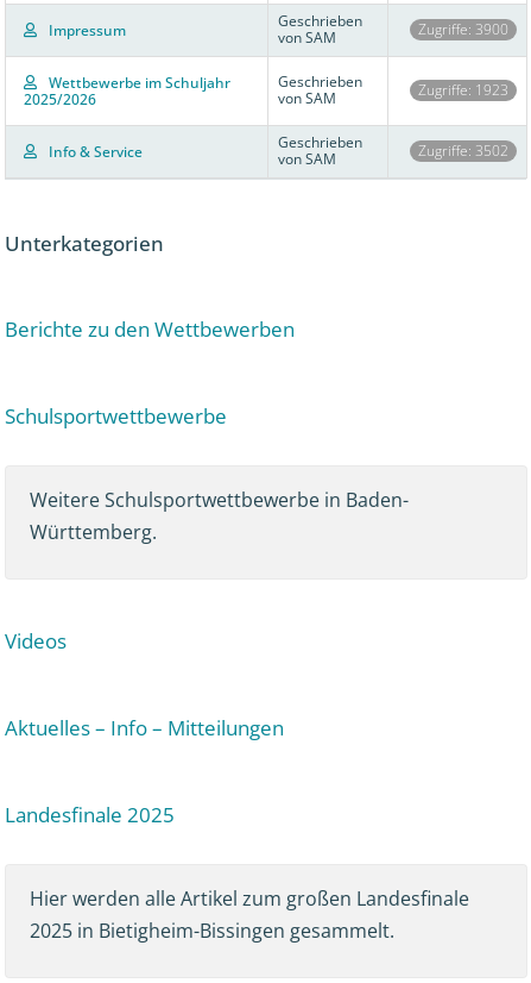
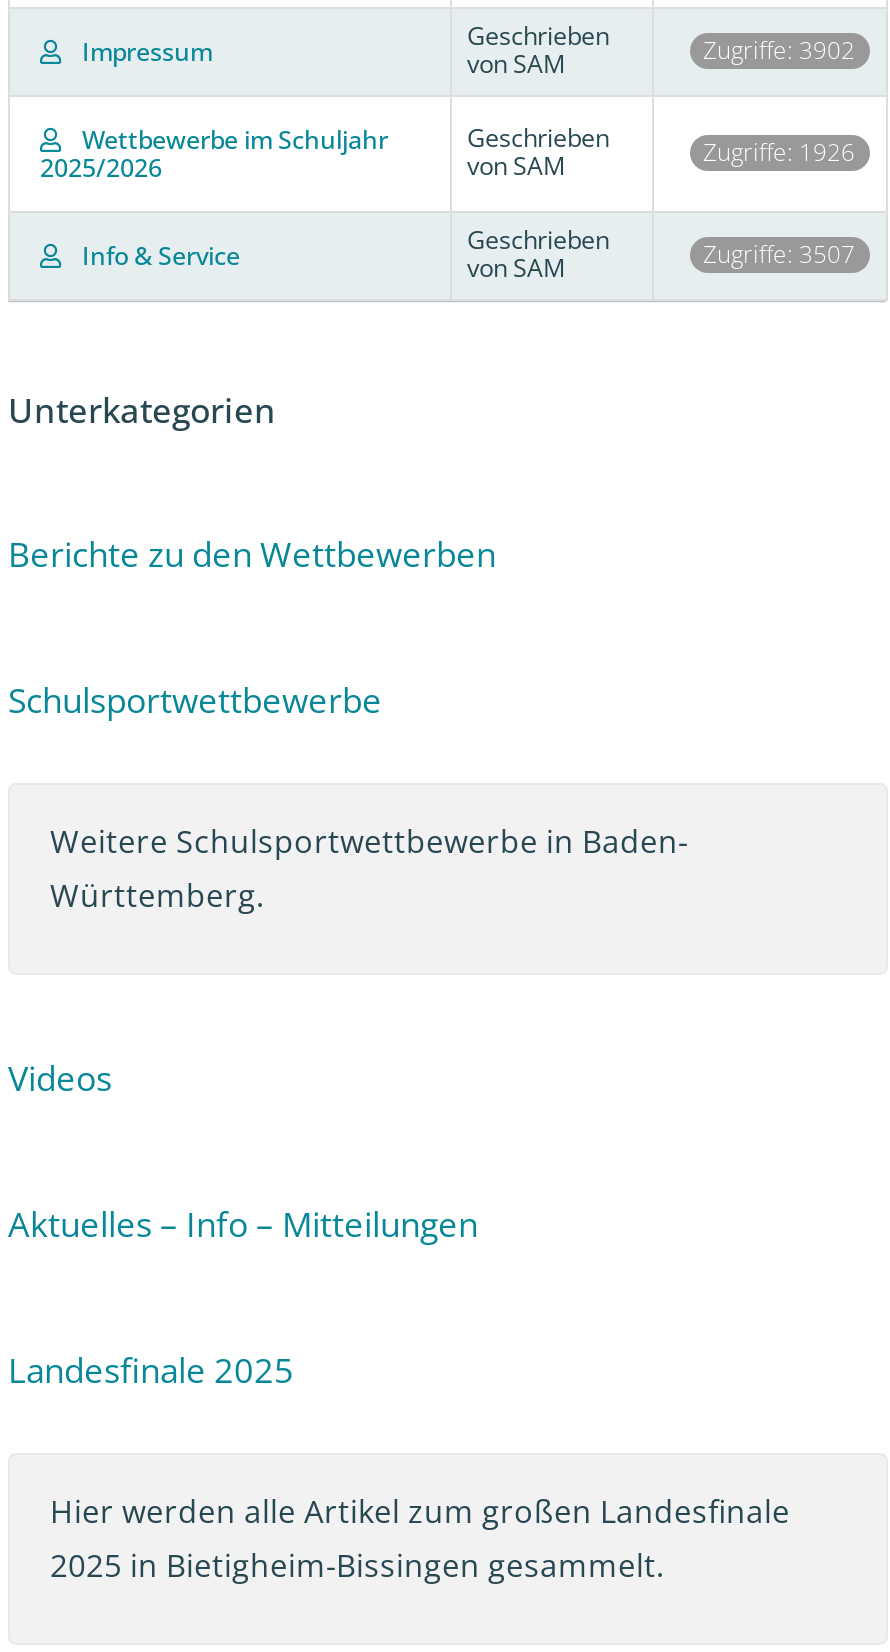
- Zugriffe: 3900
+ Zugriffe: 3902

- Zugriffe: 1923
+ Zugriffe: 1926

- Zugriffe: 3502
+ Zugriffe: 3507
